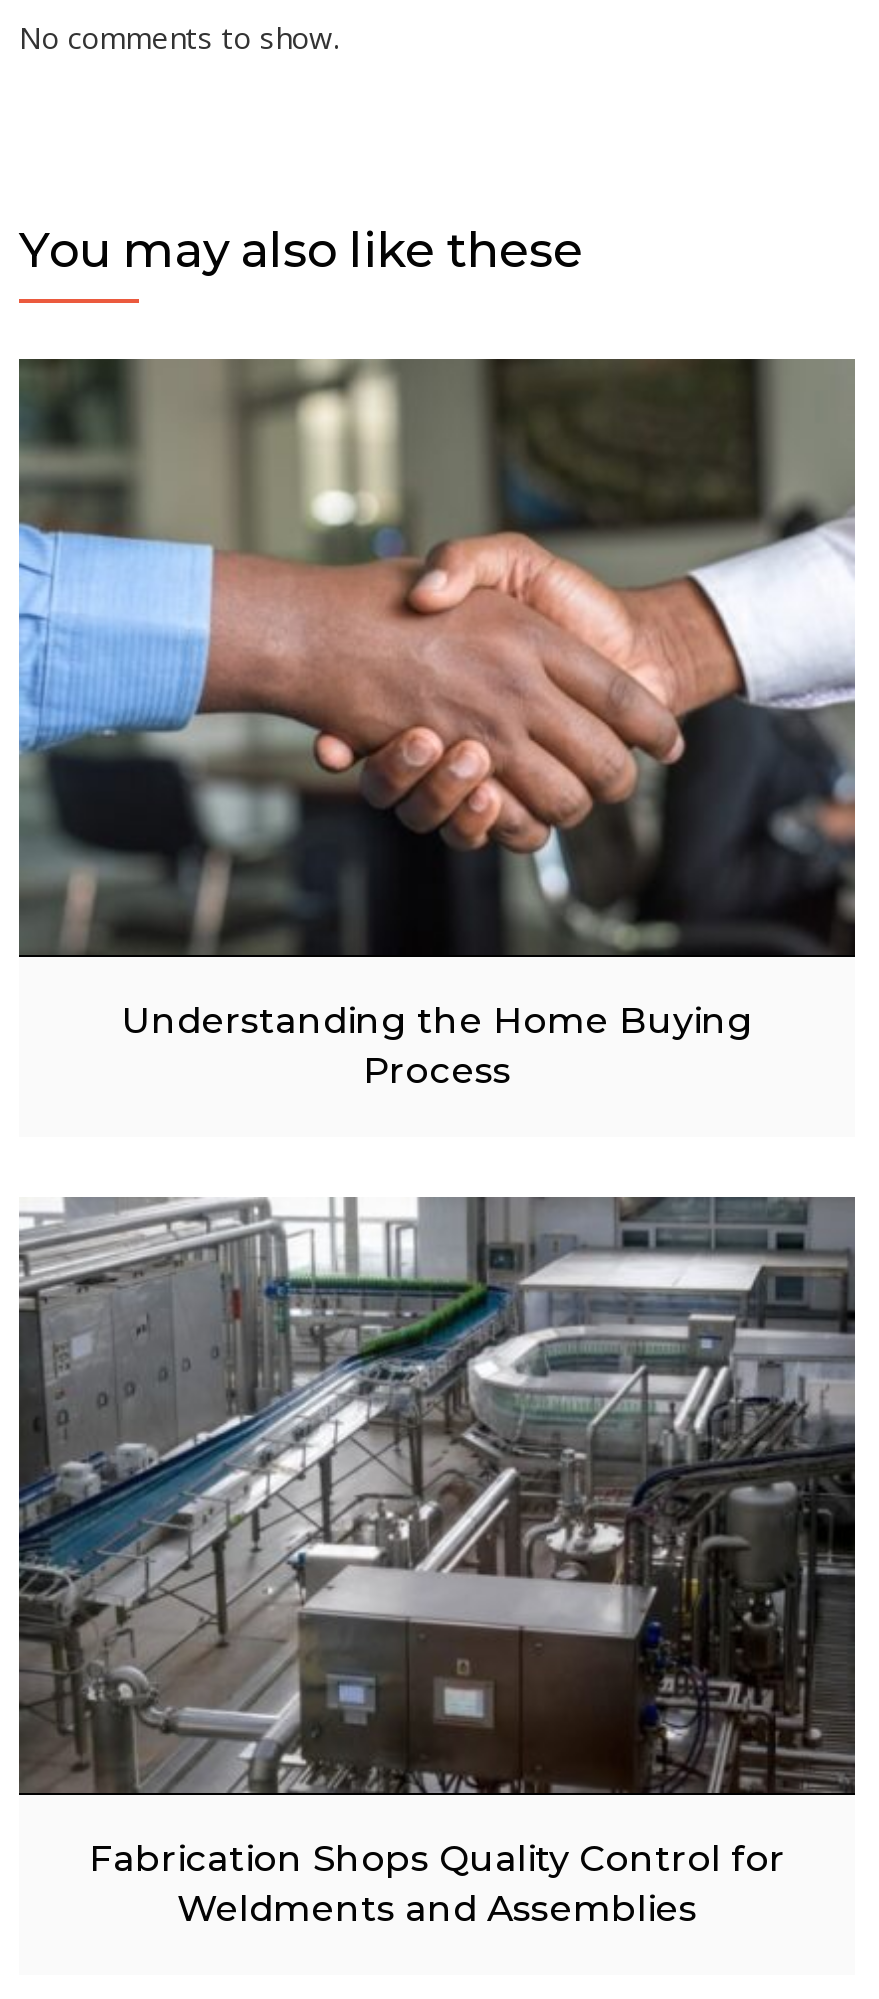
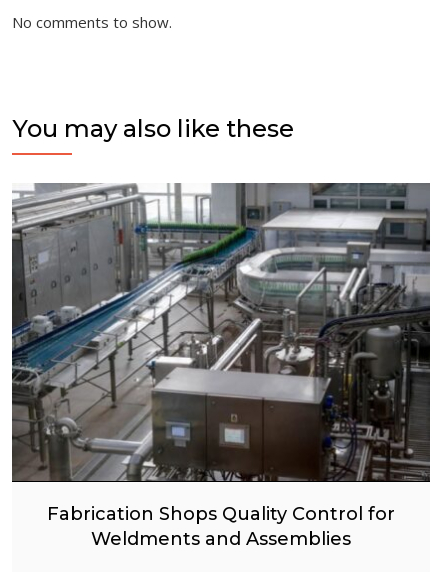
- [image]
- Understanding the Home Buying
- Process
